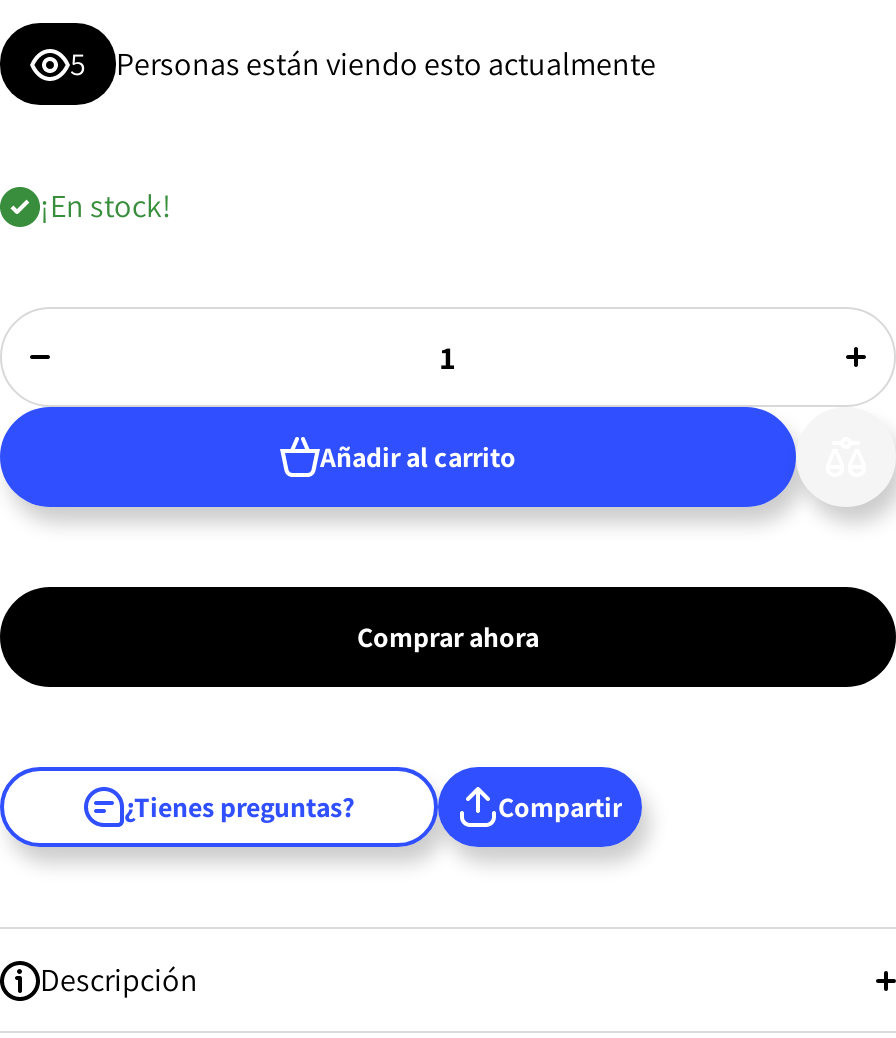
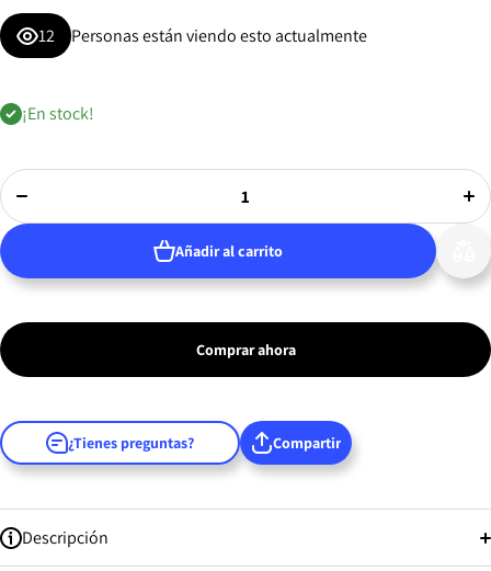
- 5 Personas están viendo esto actualmente
+ 12 Personas están viendo esto actualmente
